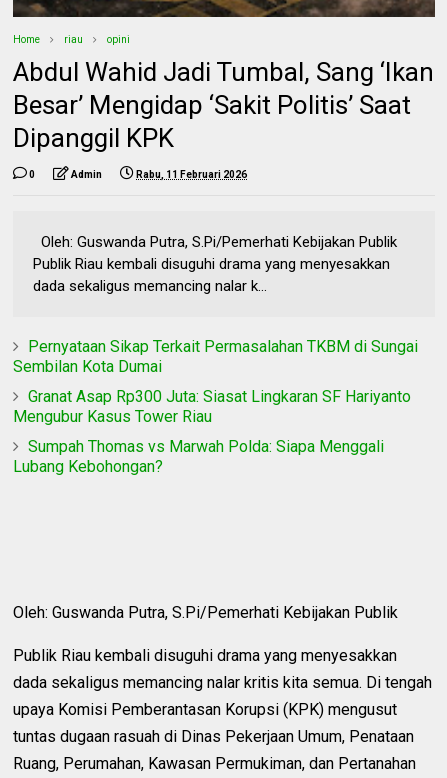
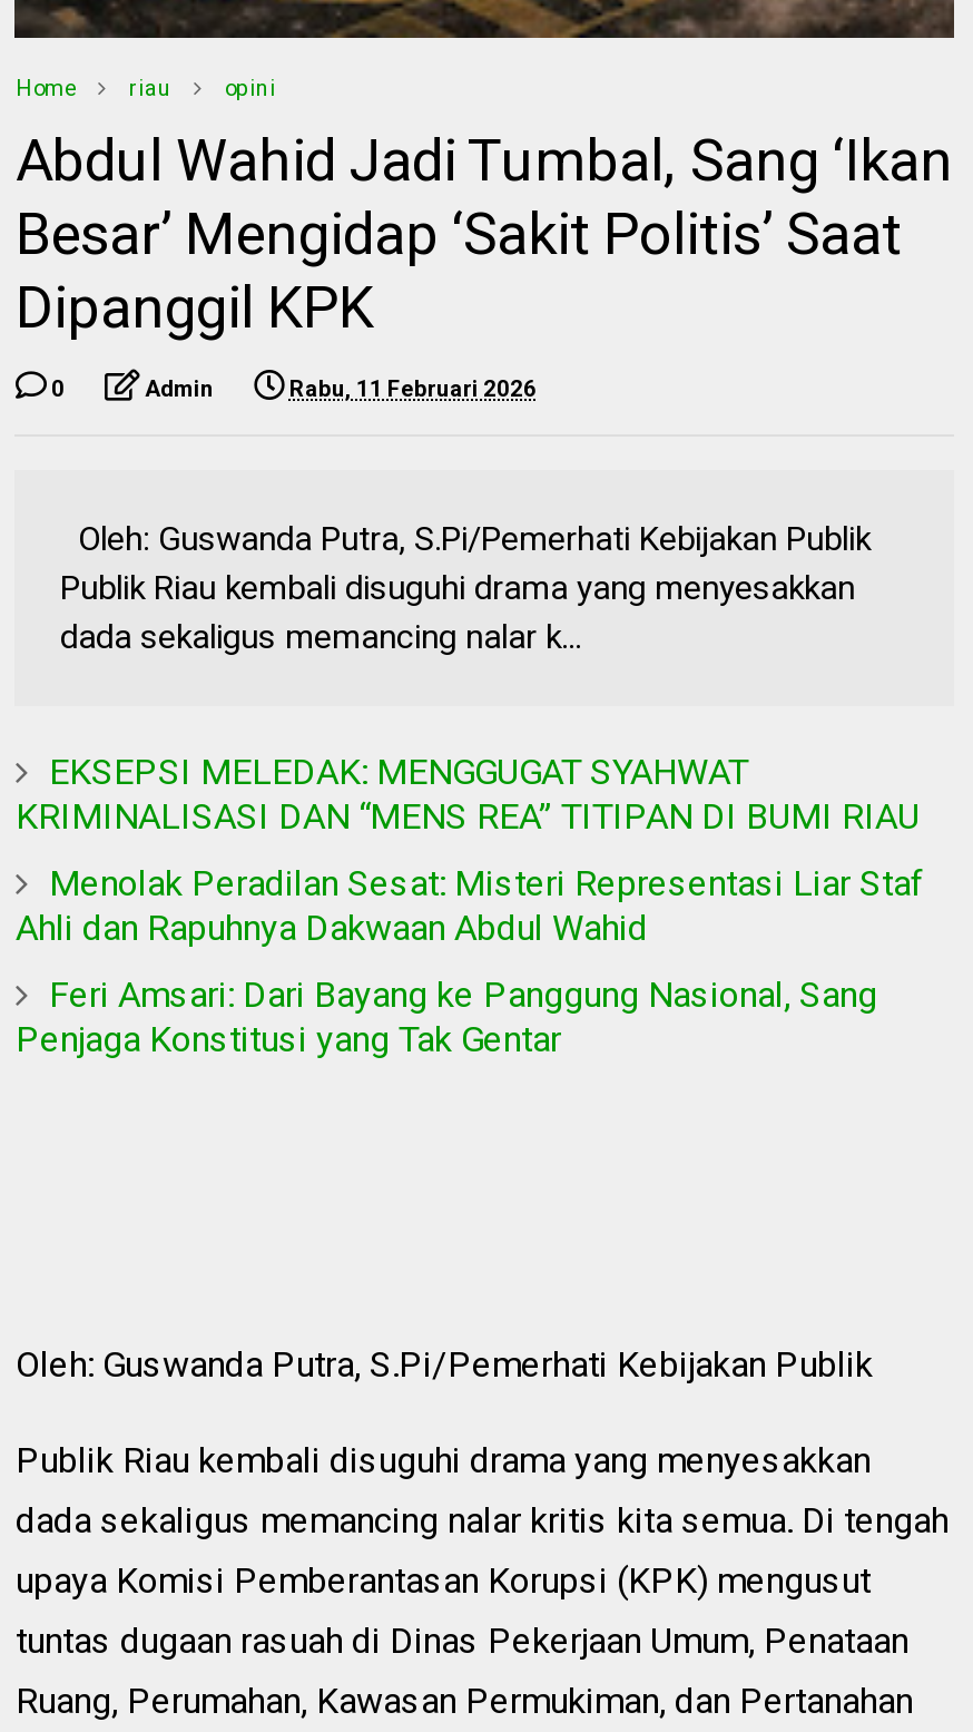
- Pernyataan Sikap Terkait Permasalahan TKBM di Sungai
- Sembilan Kota Dumai
+ EKSEPSI MELEDAK: MENGGUGAT SYAHWAT
+ KRIMINALISASI DAN “MENS REA” TITIPAN DI BUMI RIAU

- Granat Asap Rp300 Juta: Siasat Lingkaran SF Hariyanto
- Mengubur Kasus Tower Riau
+ Menolak Peradilan Sesat: Misteri Representasi Liar Staf
+ Ahli dan Rapuhnya Dakwaan Abdul Wahid

- Sumpah Thomas vs Marwah Polda: Siapa Menggali
- Lubang Kebohongan?
+ Feri Amsari: Dari Bayang ke Panggung Nasional, Sang
+ Penjaga Konstitusi yang Tak Gentar
